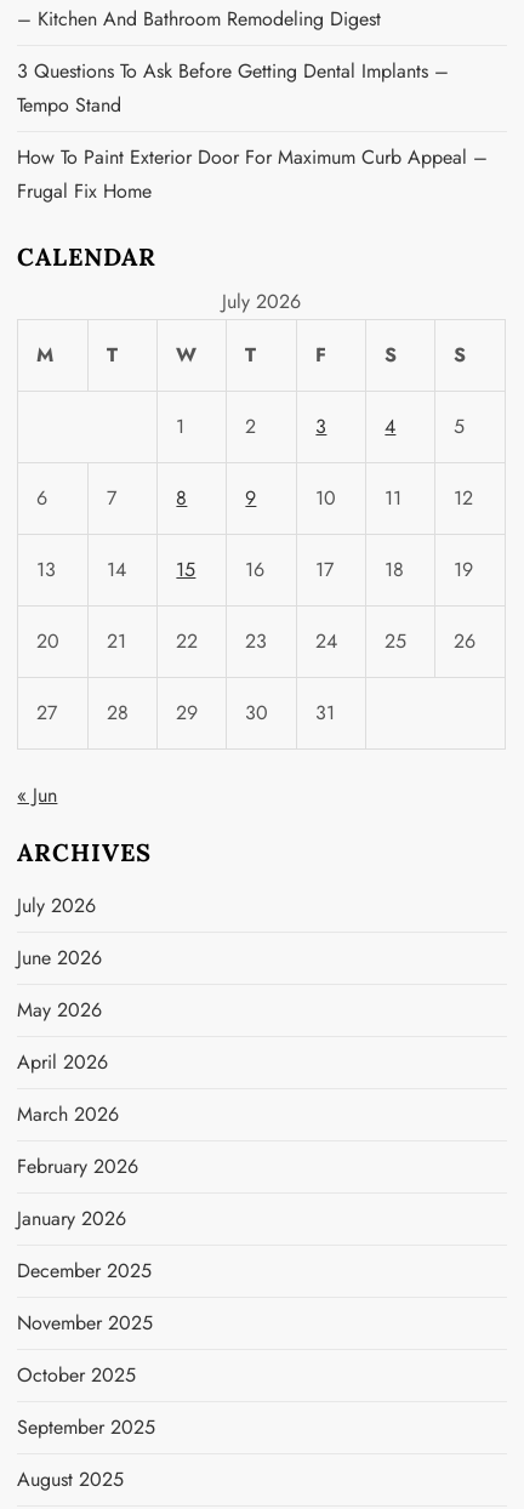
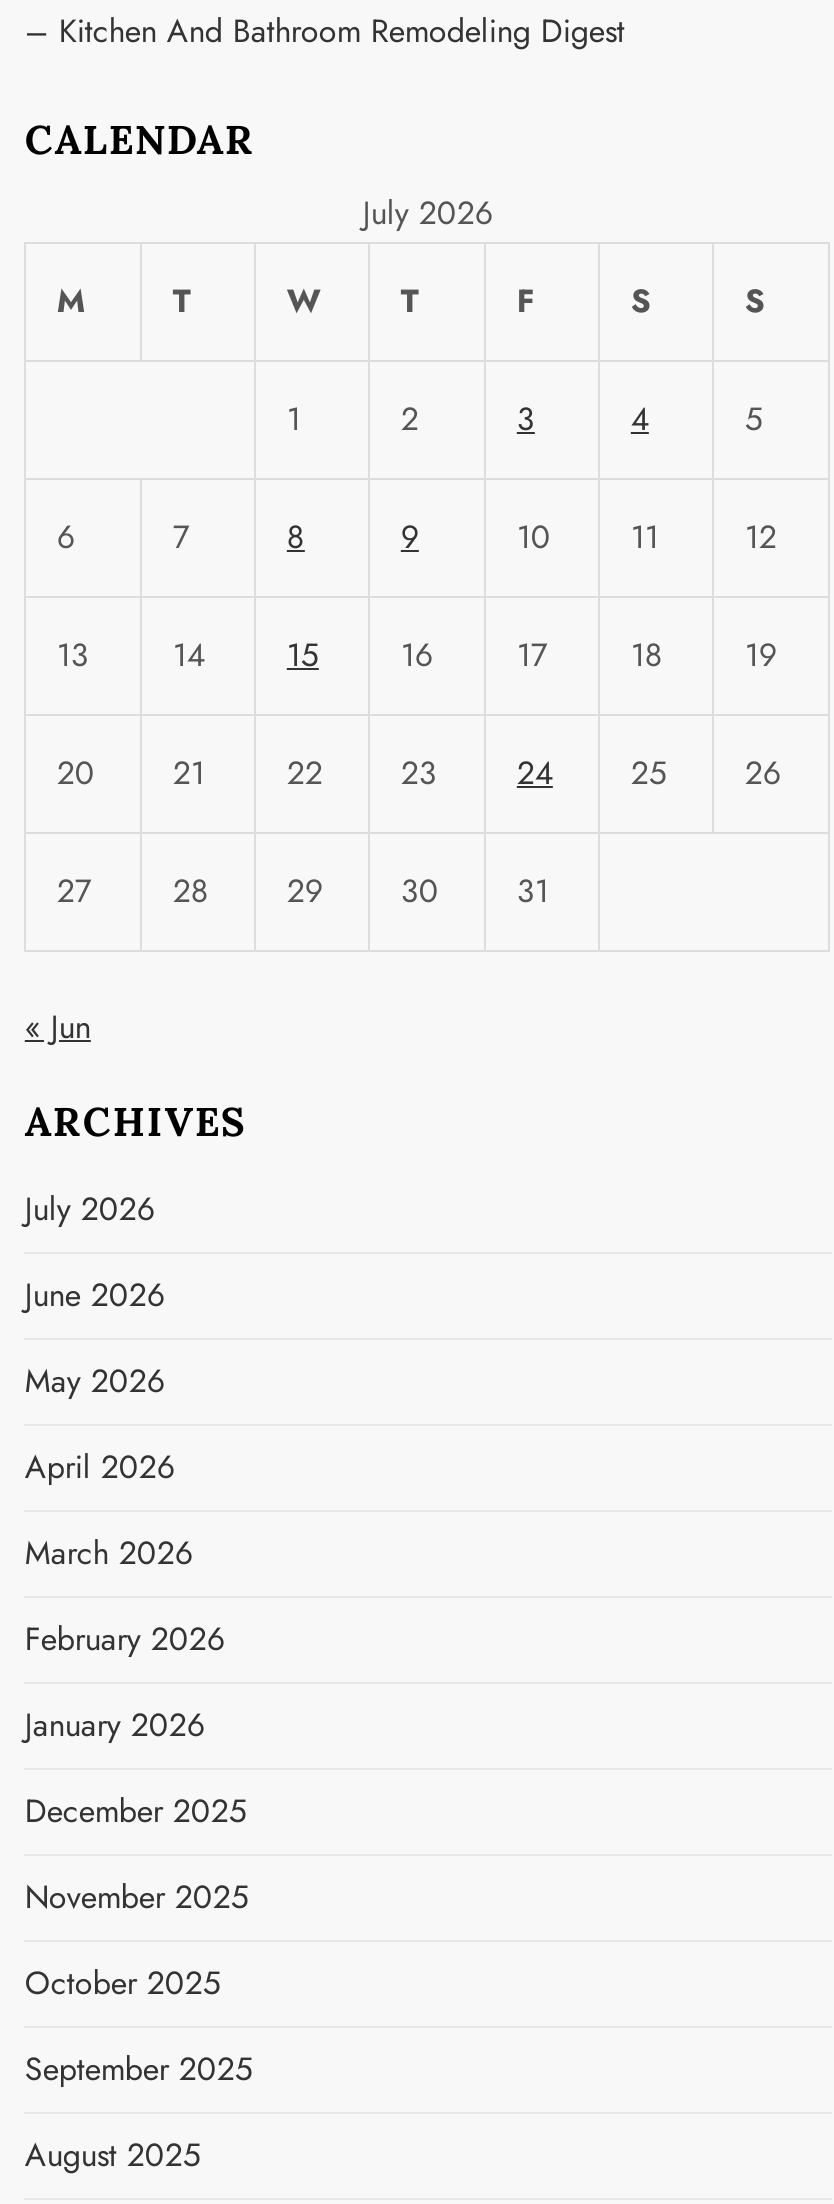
- 3 Questions To Ask Before Getting Dental Implants –
- Tempo Stand
- How To Paint Exterior Door For Maximum Curb Appeal –
- Frugal Fix Home
